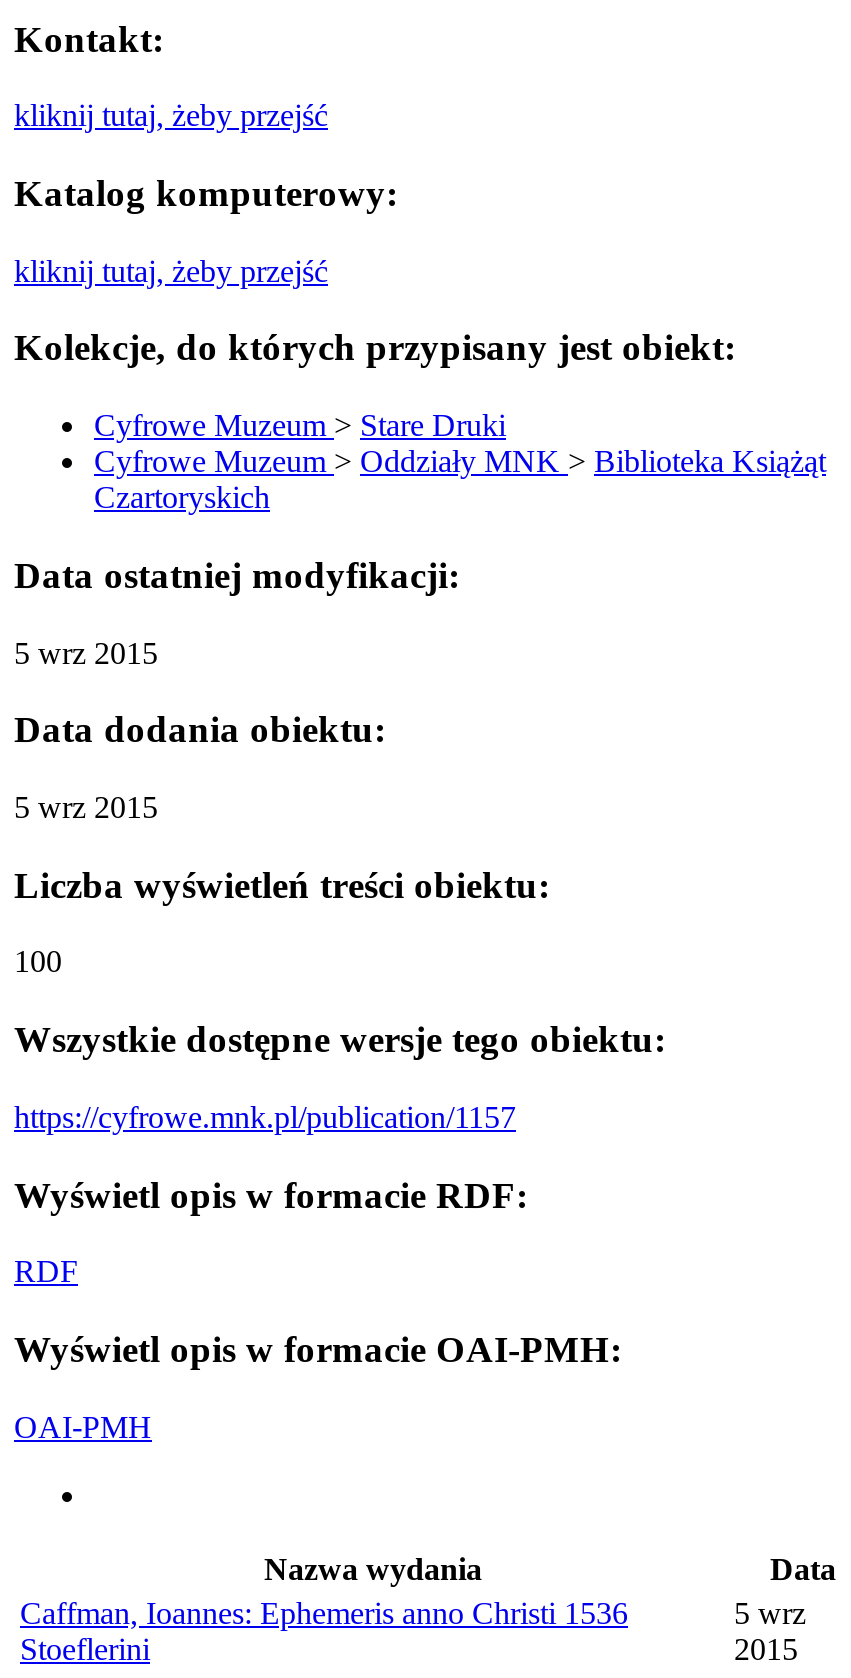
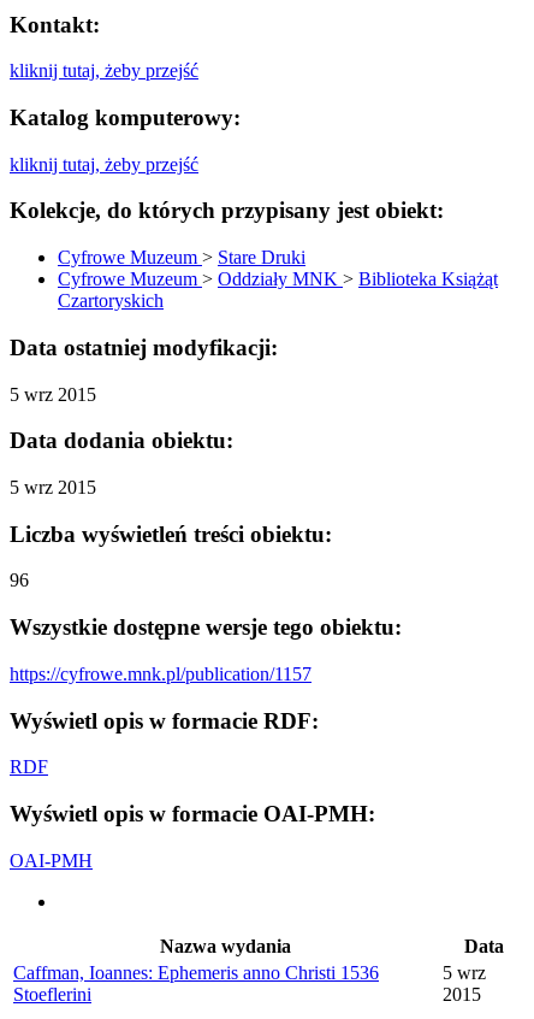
- 100
+ 96
